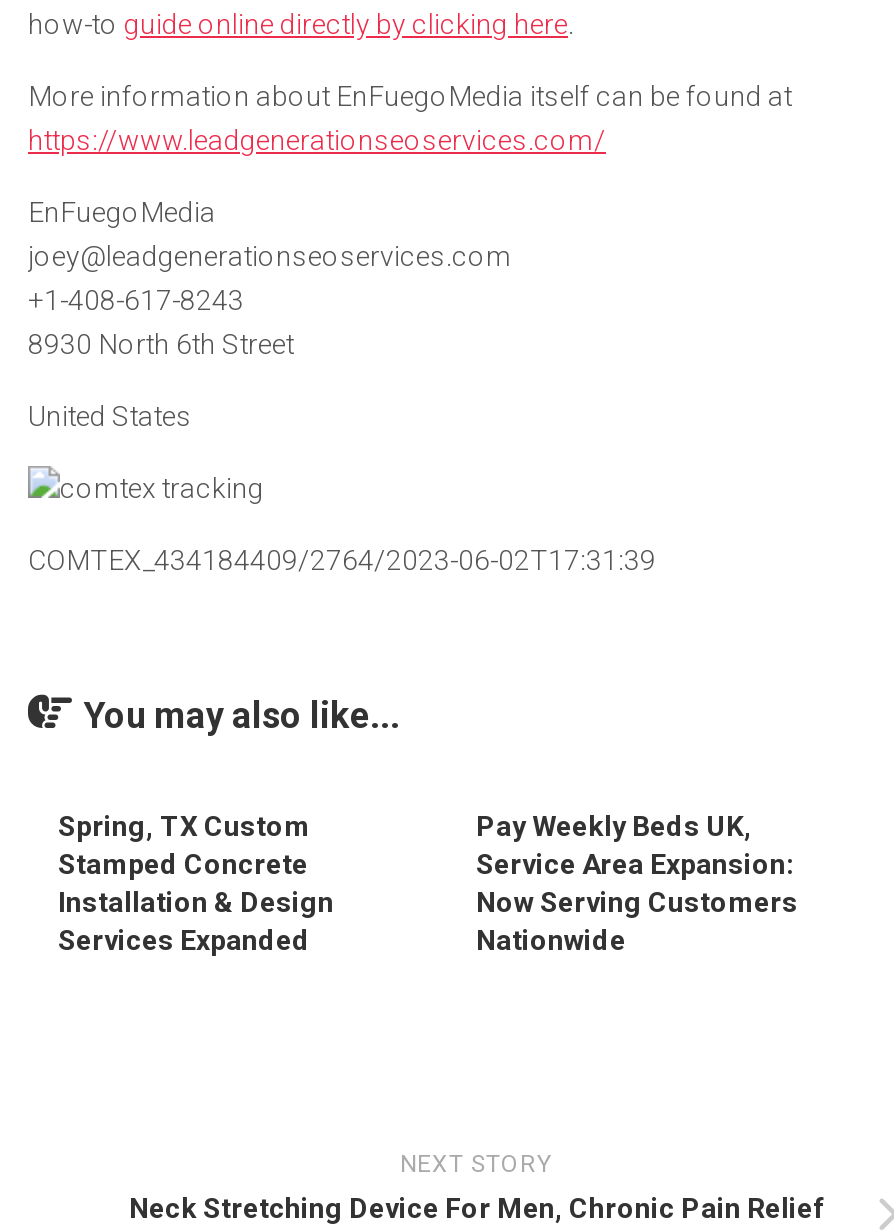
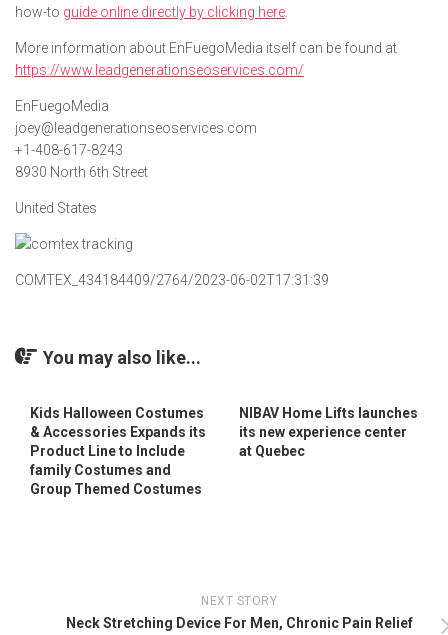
- Spring, TX Custom
- Stamped Concrete
- Installation & Design
- Services Expanded
+ Kids Halloween Costumes
+ & Accessories Expands its
+ Product Line to Include
+ family Costumes and
+ Group Themed Costumes

- Pay Weekly Beds UK,
- Service Area Expansion:
- Now Serving Customers
- Nationwide
+ NIBAV Home Lifts launches
+ its new experience center
+ at Quebec
